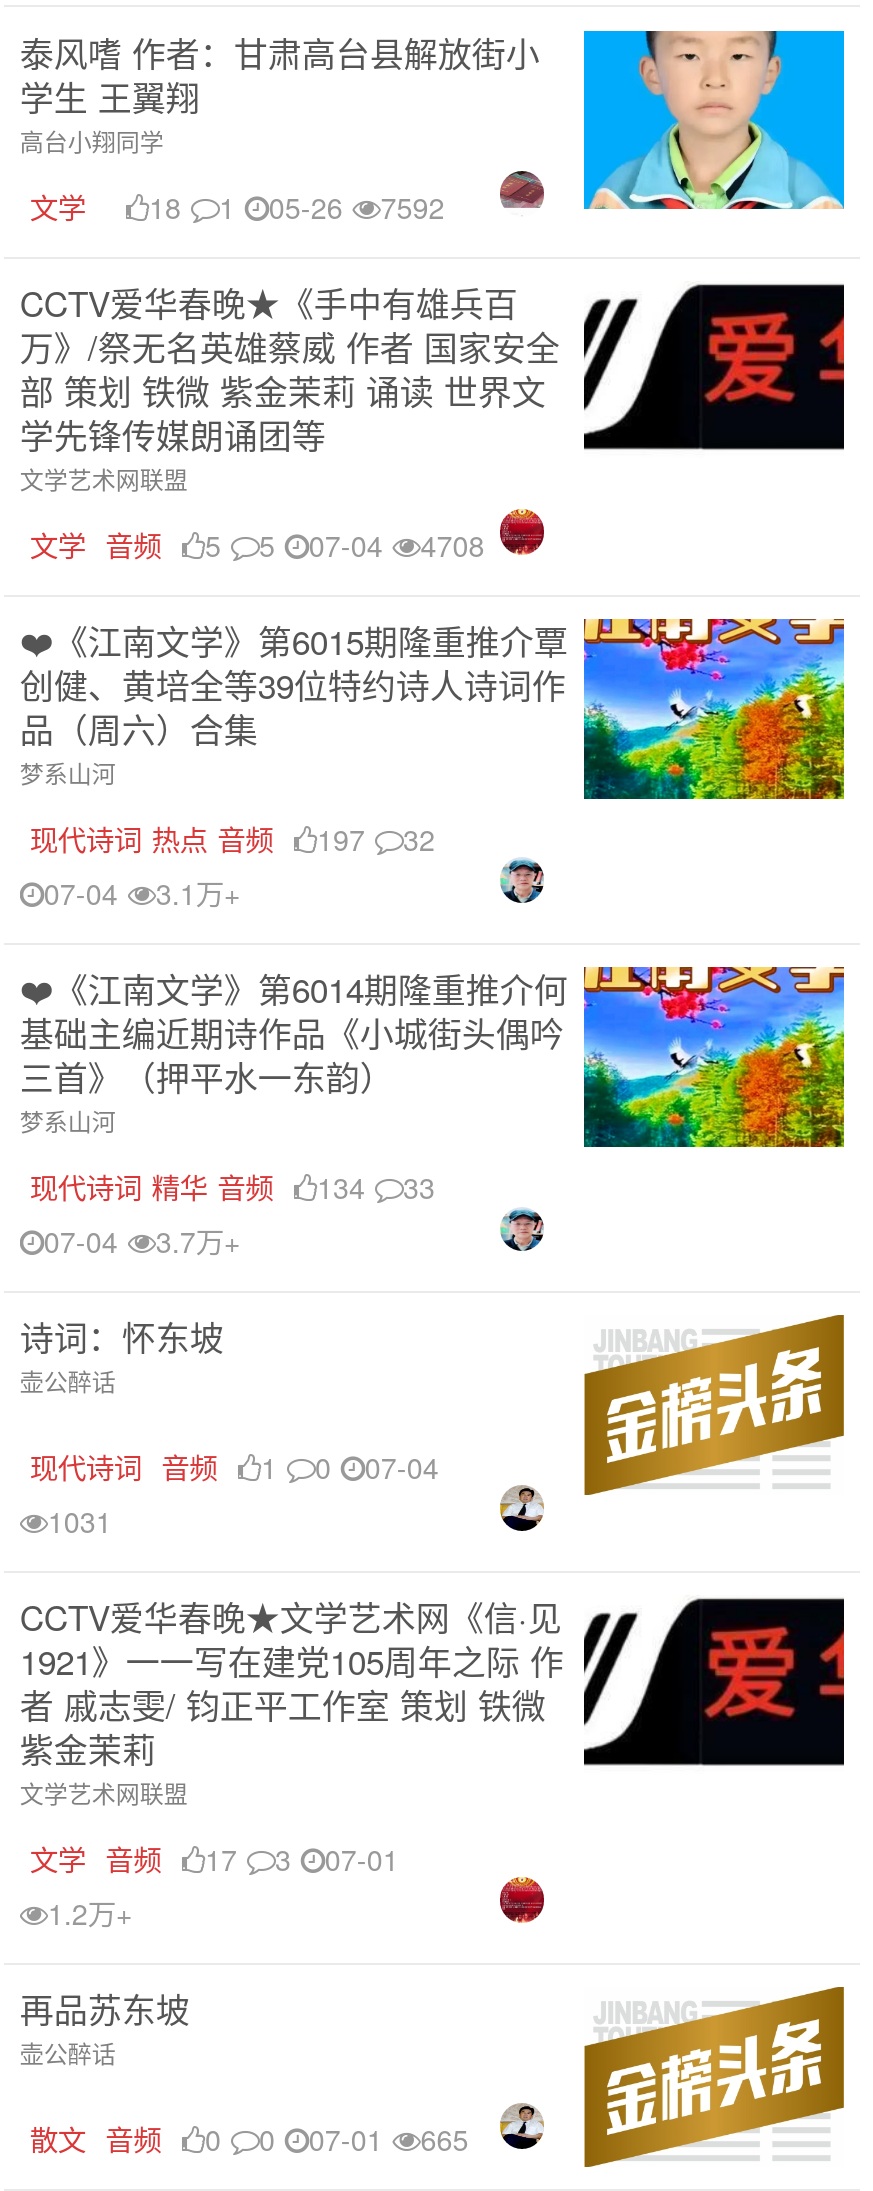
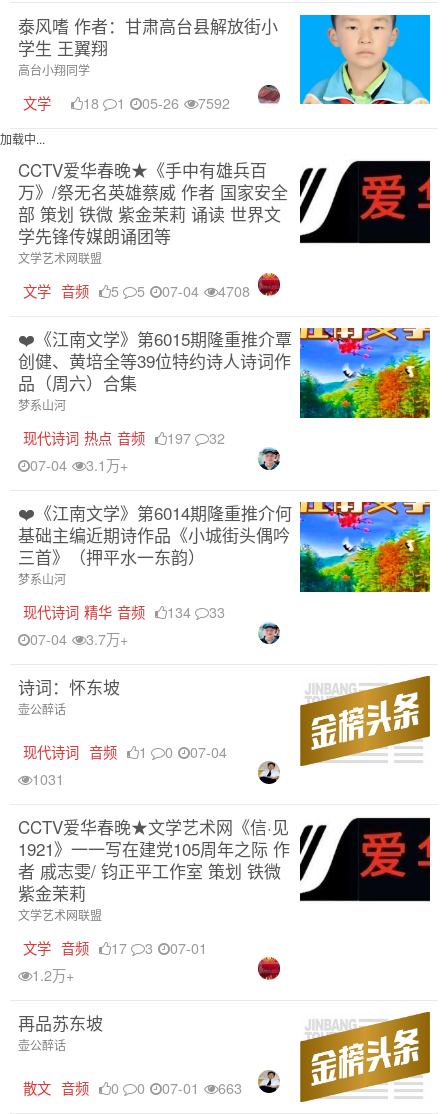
+ 加载中...

- 散文 音频 0 0 07-01 665
+ 散文 音频 0 0 07-01 663
